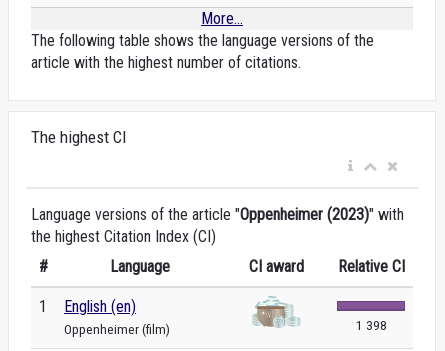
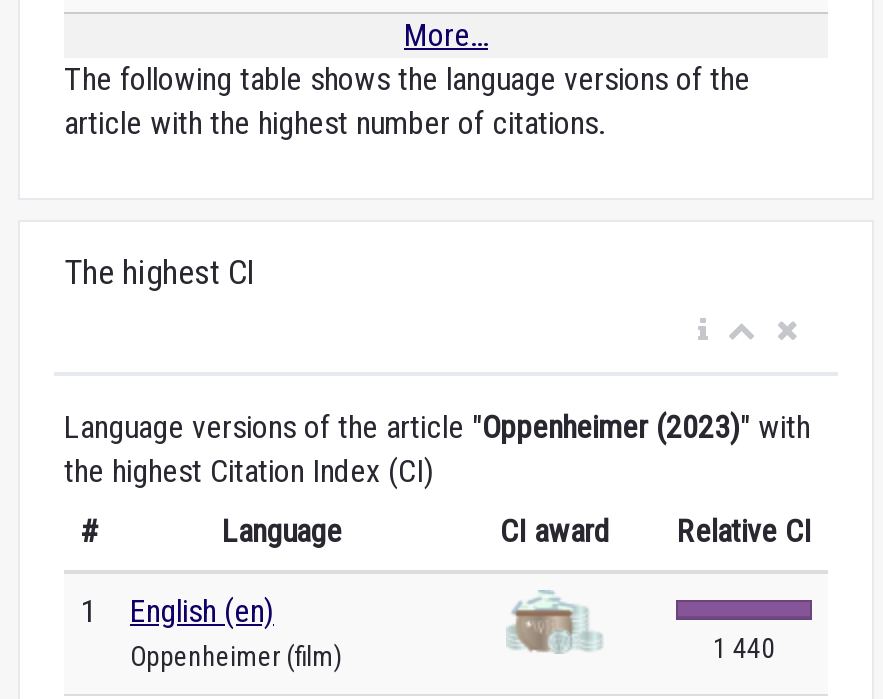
- 1 398
+ 1 440
